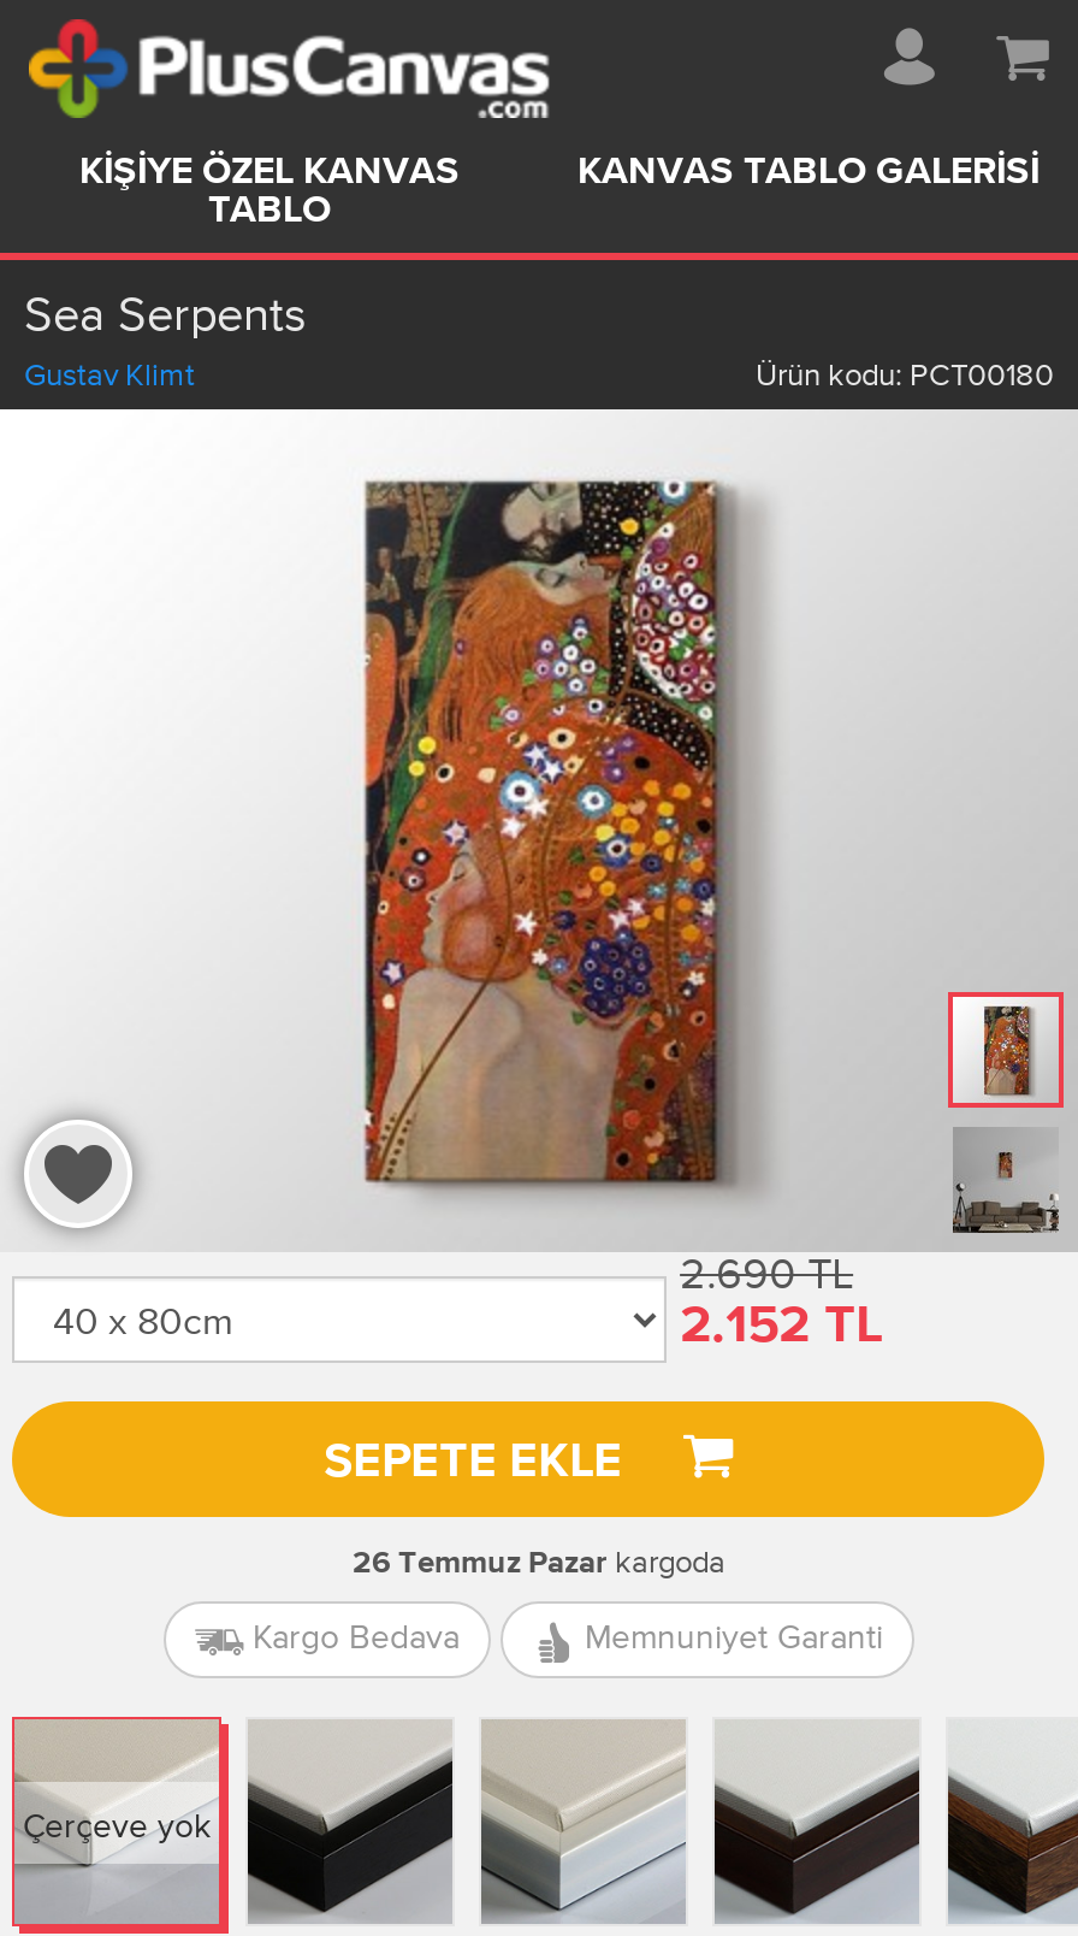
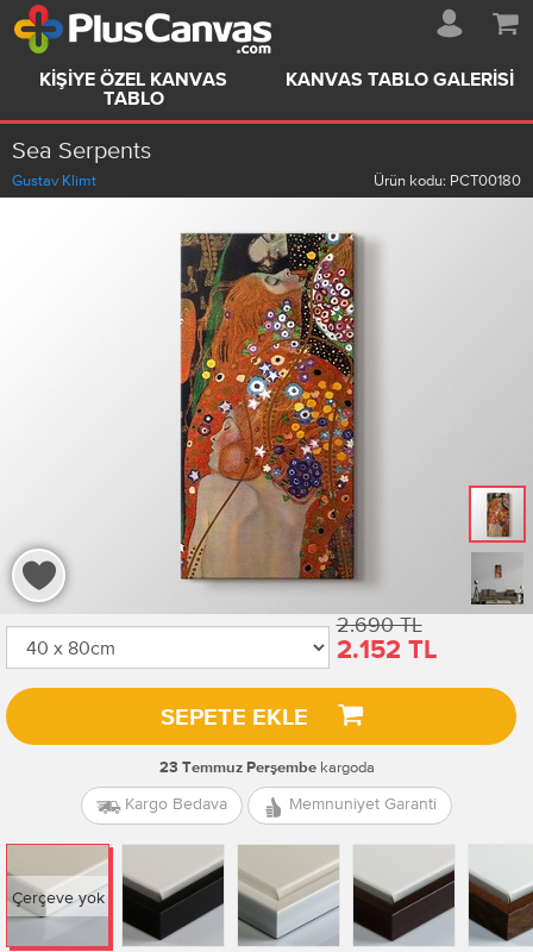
- 26 Temmuz Pazar kargoda
+ 23 Temmuz Perşembe kargoda
